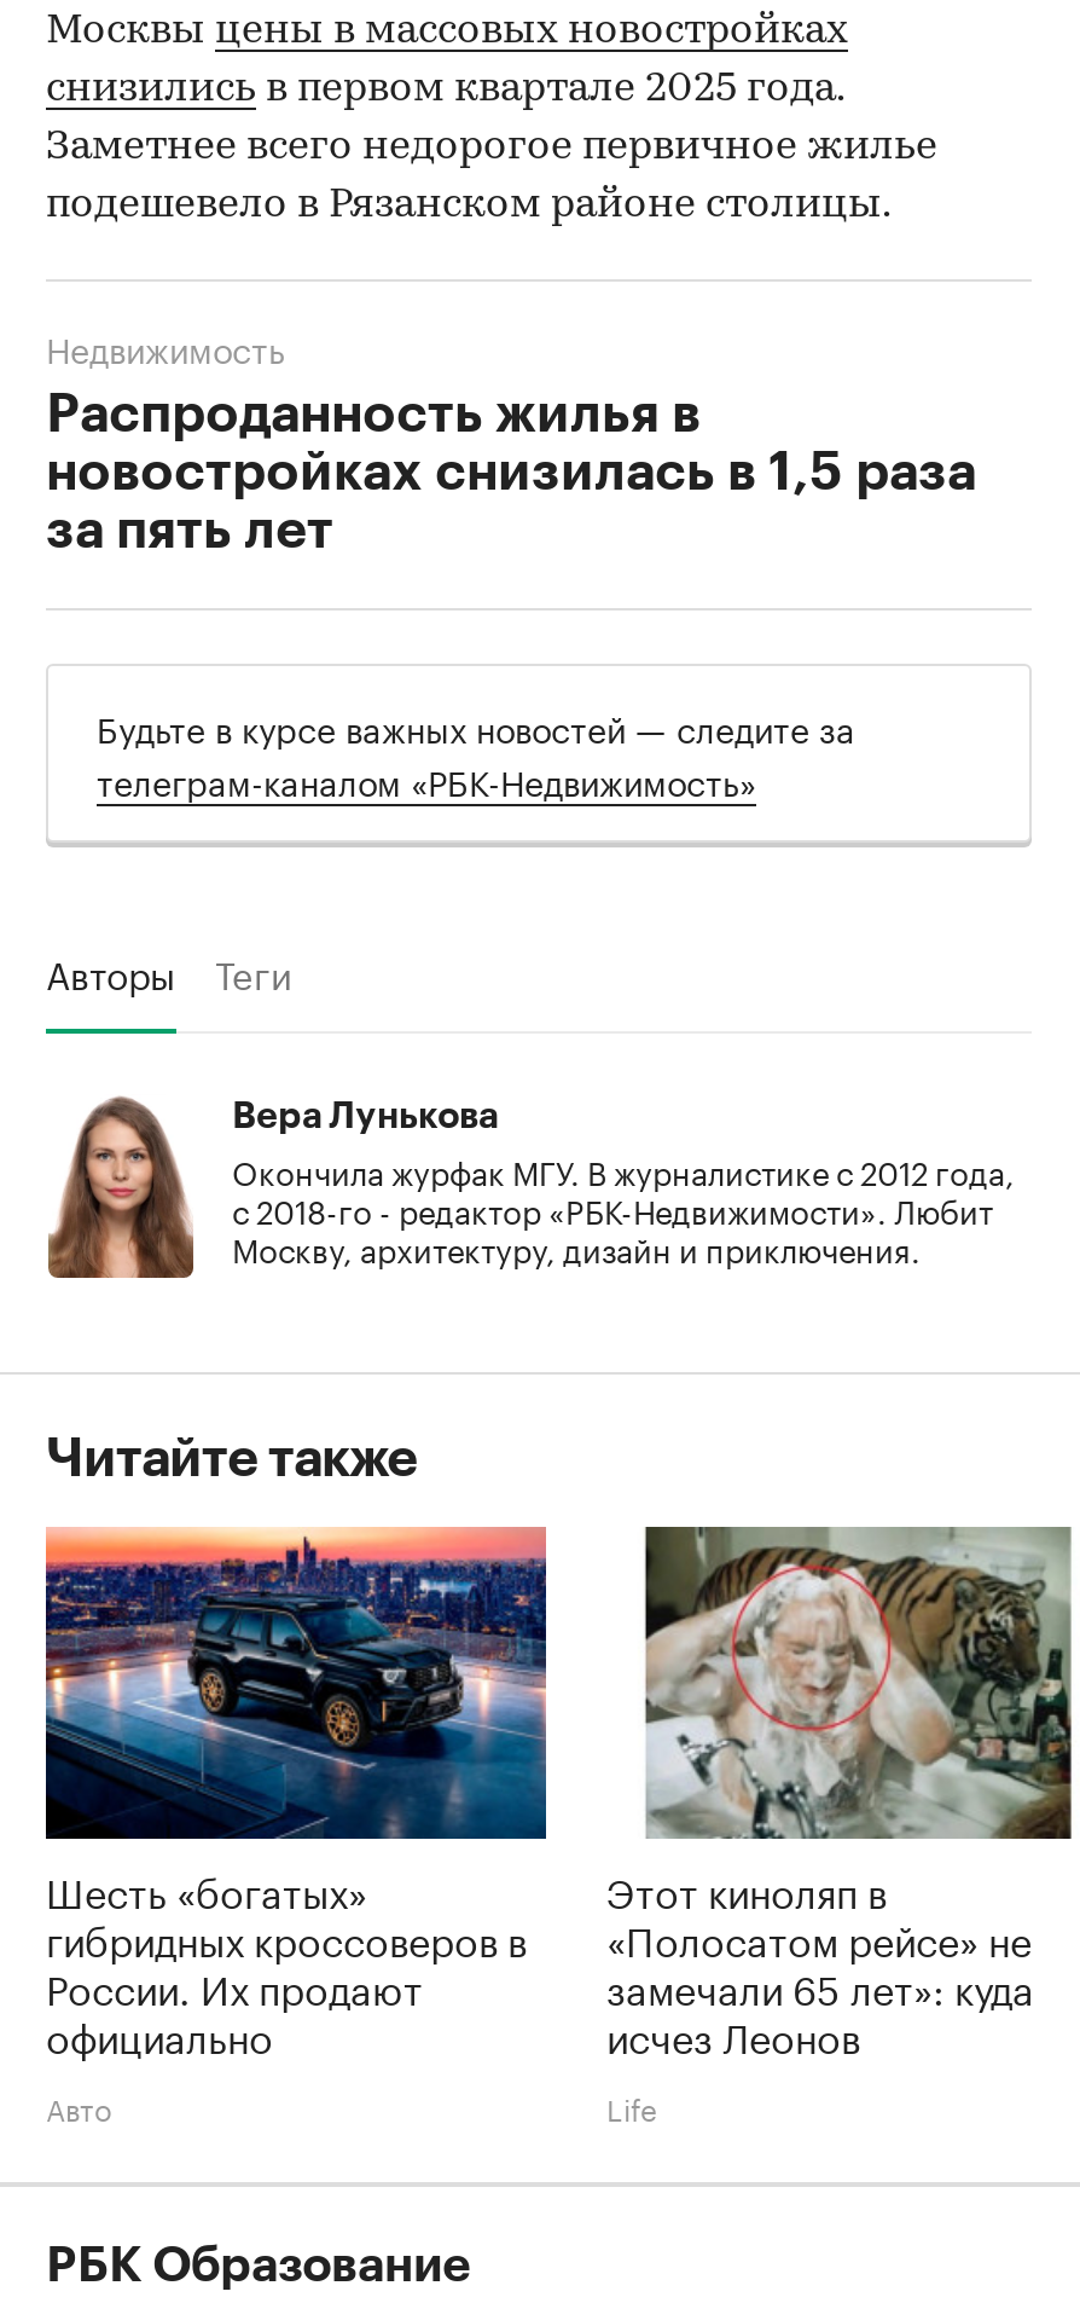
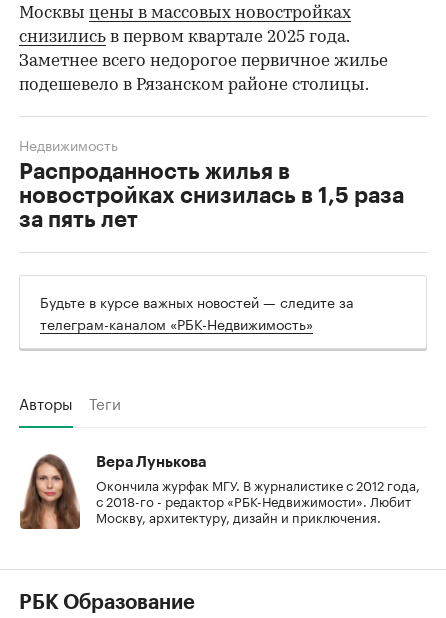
- Читайте также

- [image]
- Шесть «богатых»
- гибридных кроссоверов в
- России. Их продают
- официально
- Авто

- [image]
- Этот киноляп в
- «Полосатом рейсе» не
- замечали 65 лет»: куда
- исчез Леонов
- Life
